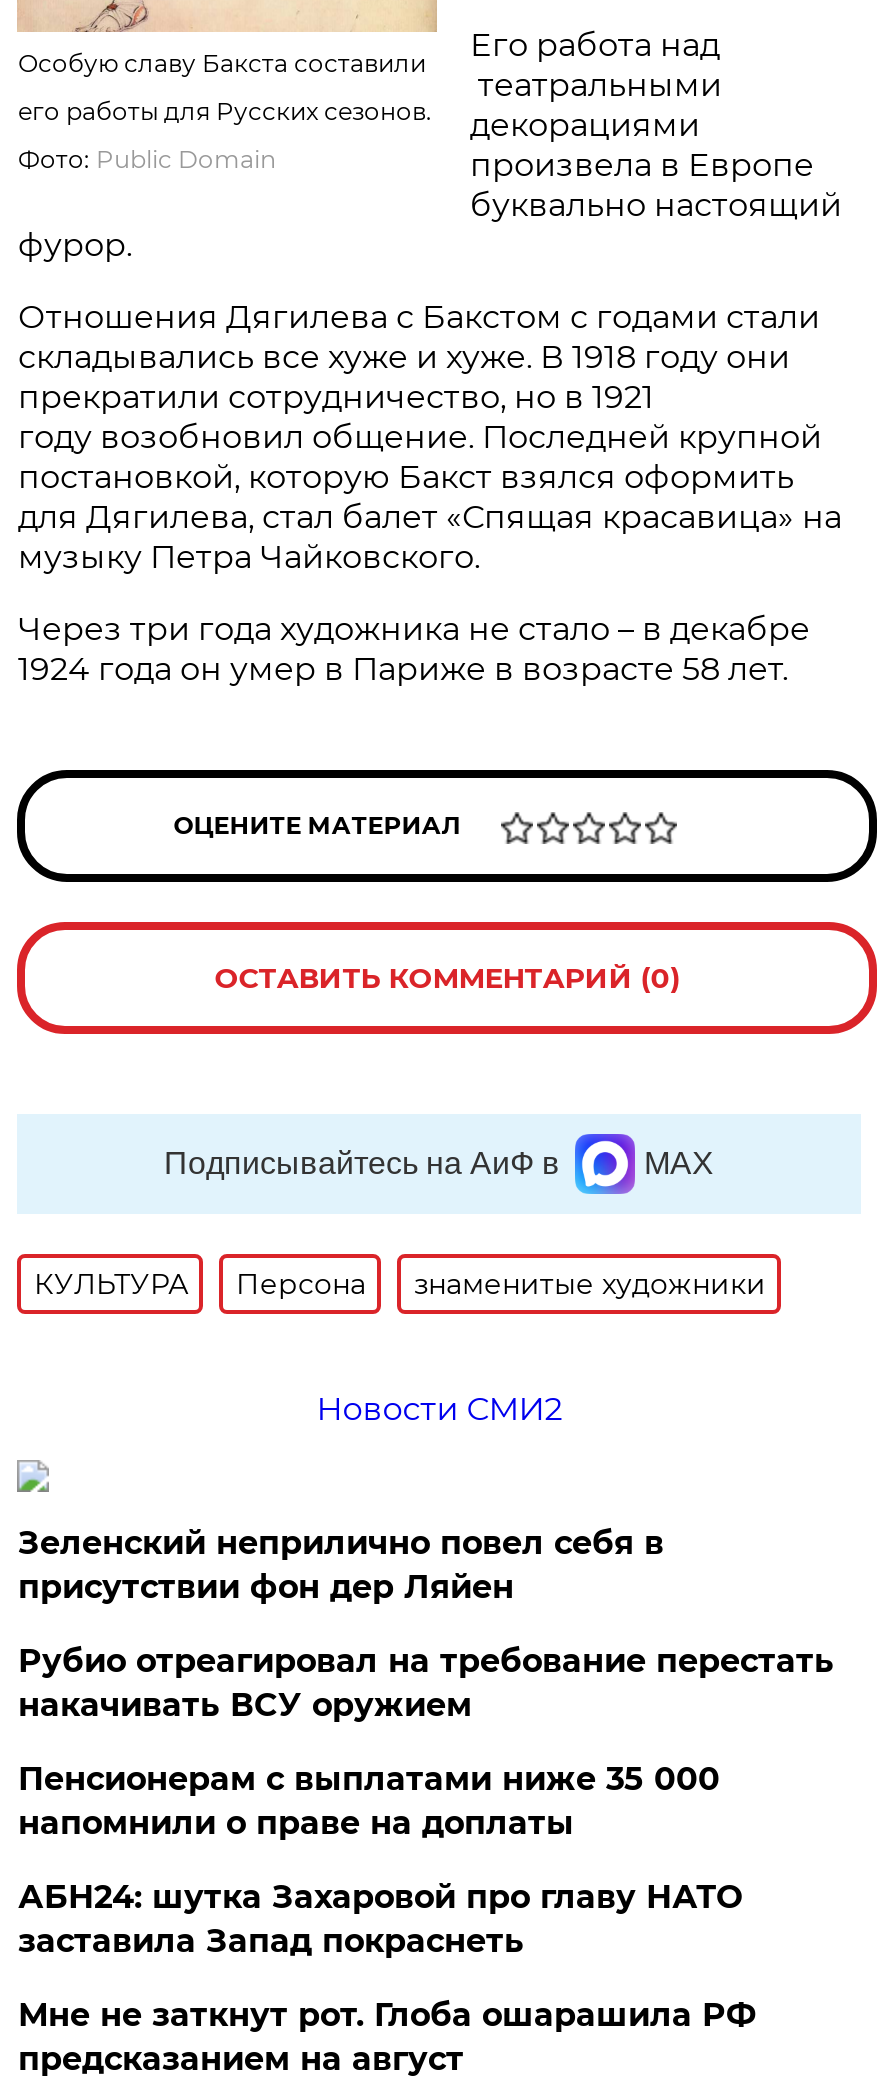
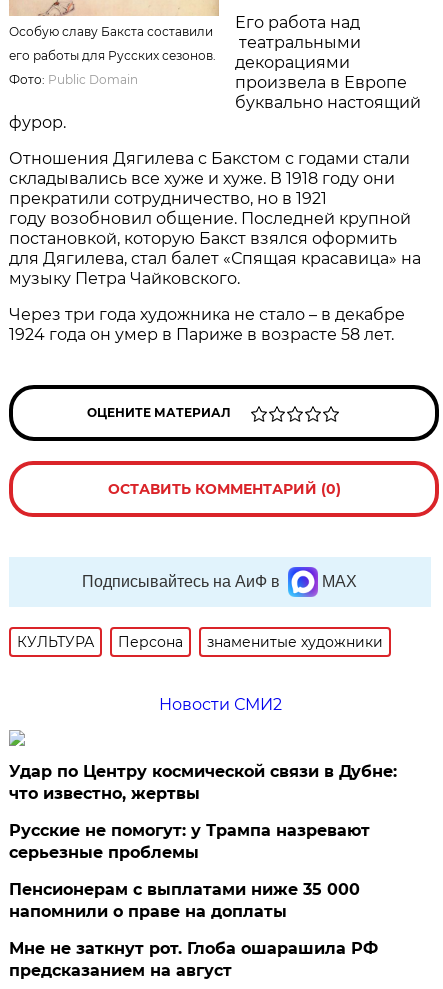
- Зеленский неприлично повел cебя в
- присутствии фон дер Ляйен
+ Удар по Центру космической связи в Дубне:
+ что известно, жертвы

- Рубио отреагировал на требование перестать
- накачивать ВСУ оружием
+ Русские не помогут: у Трампа назревают
+ серьезные проблемы

- АБН24: шутка Захаровой про главу НАТО
- заставила Запад покраснеть
